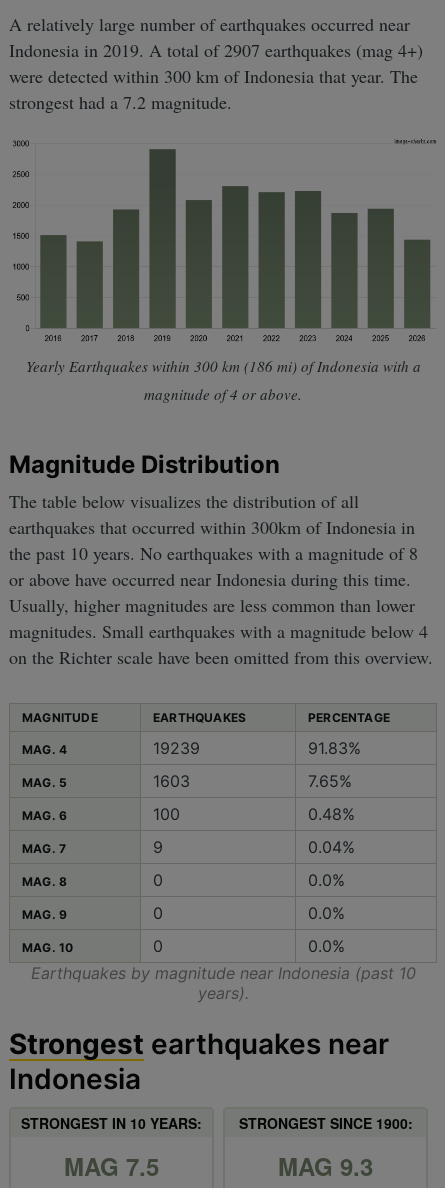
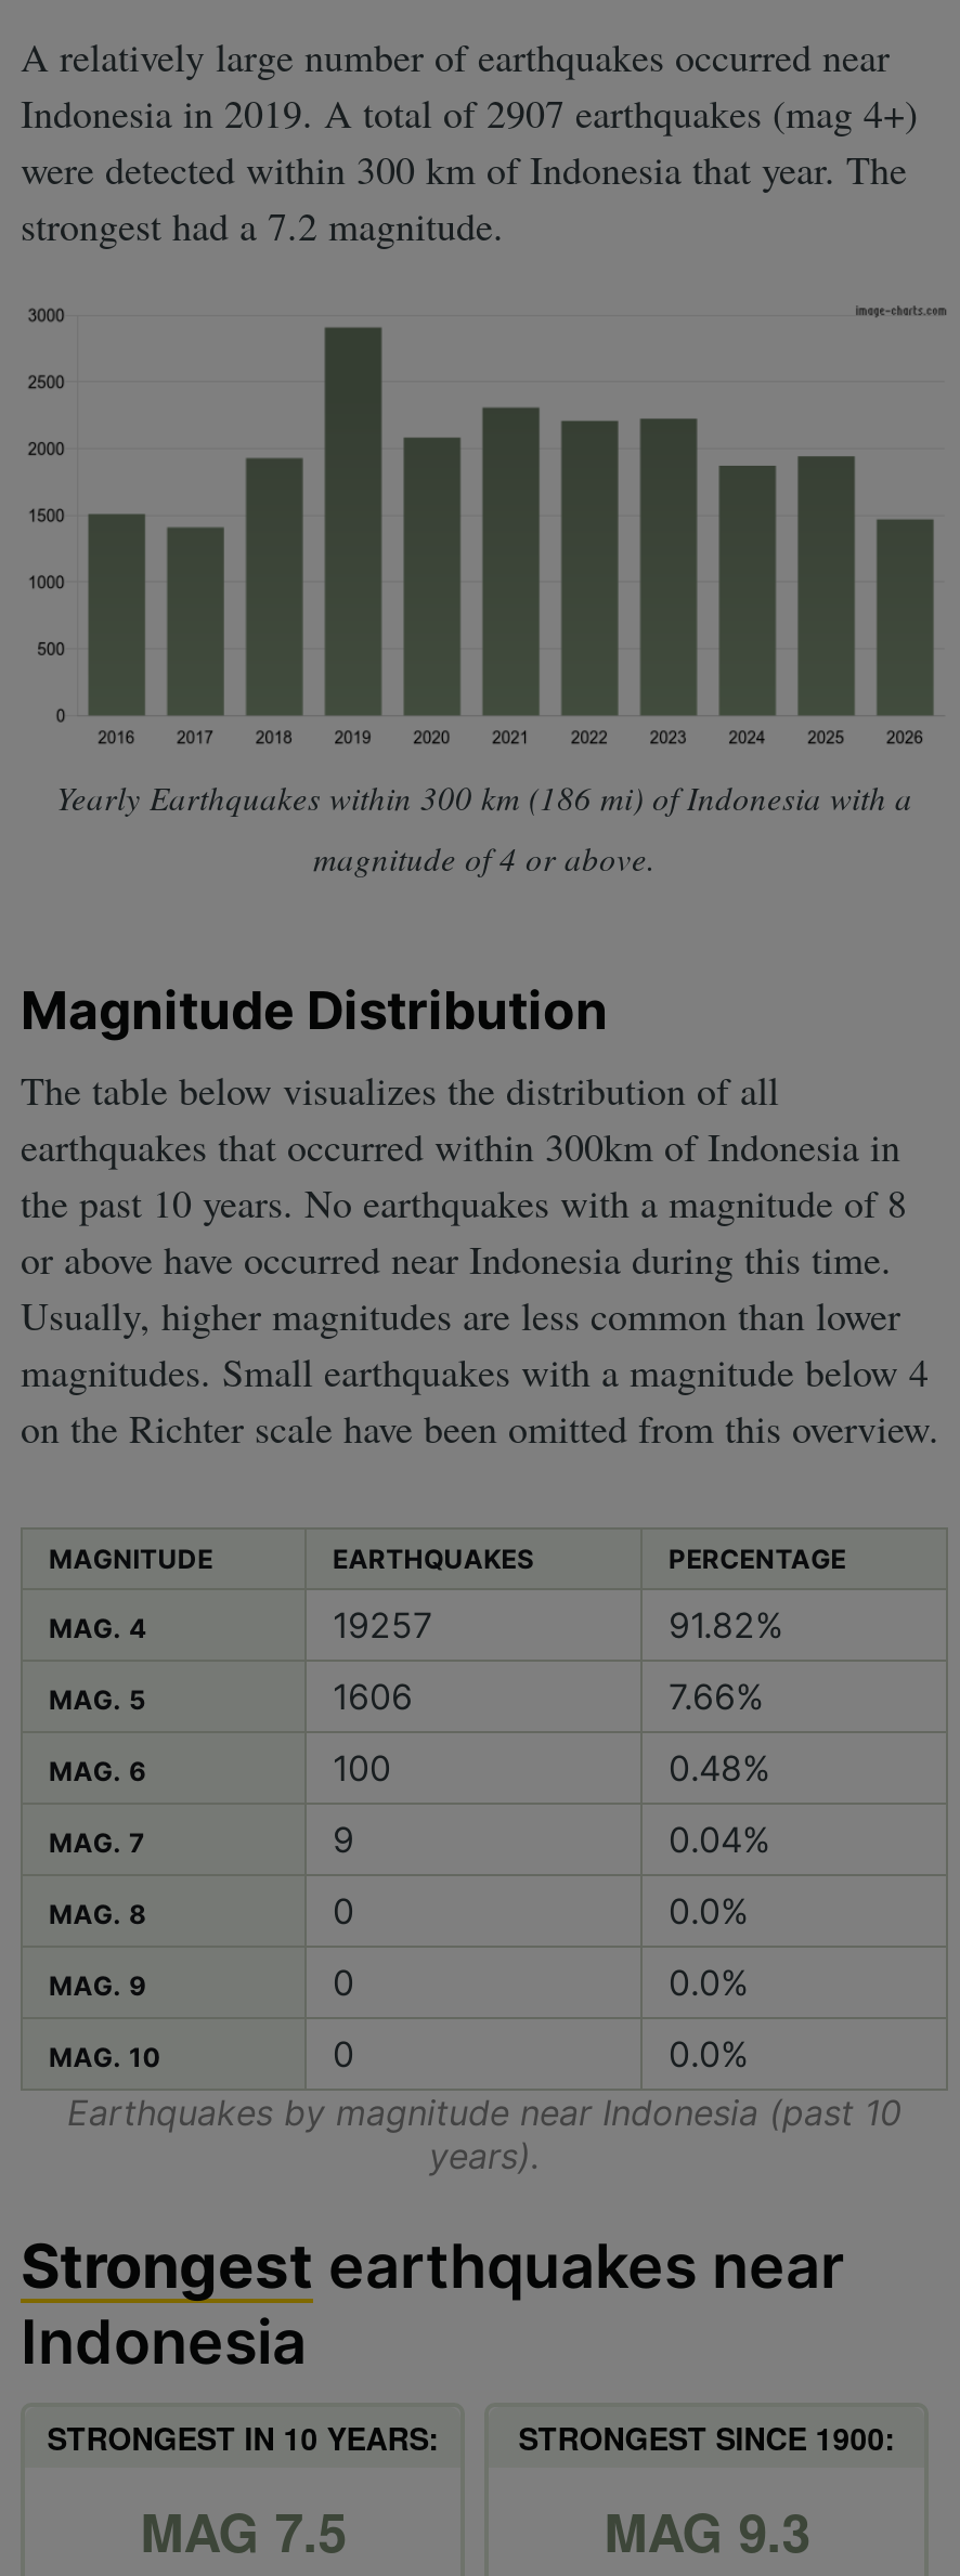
- 19239
+ 19257

- 91.83%
+ 91.82%

- 1603
+ 1606

- 7.65%
+ 7.66%
